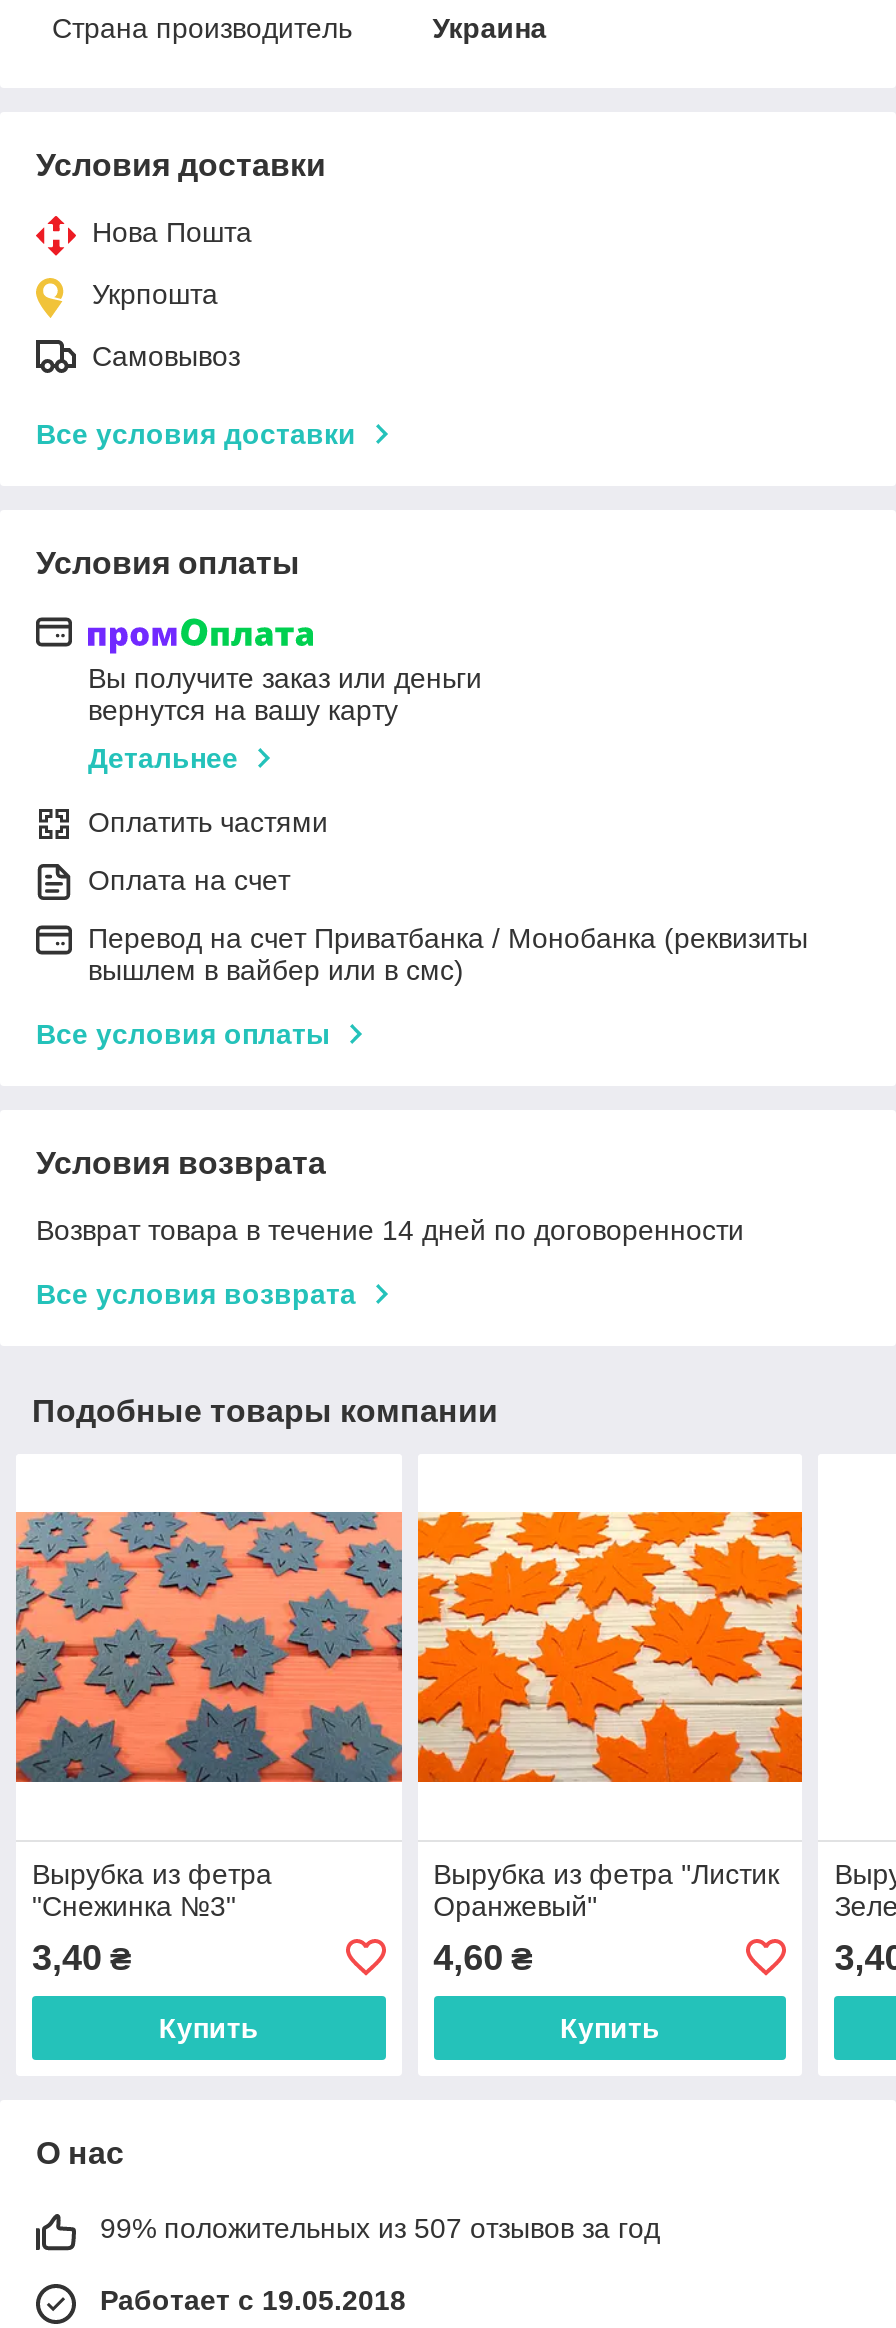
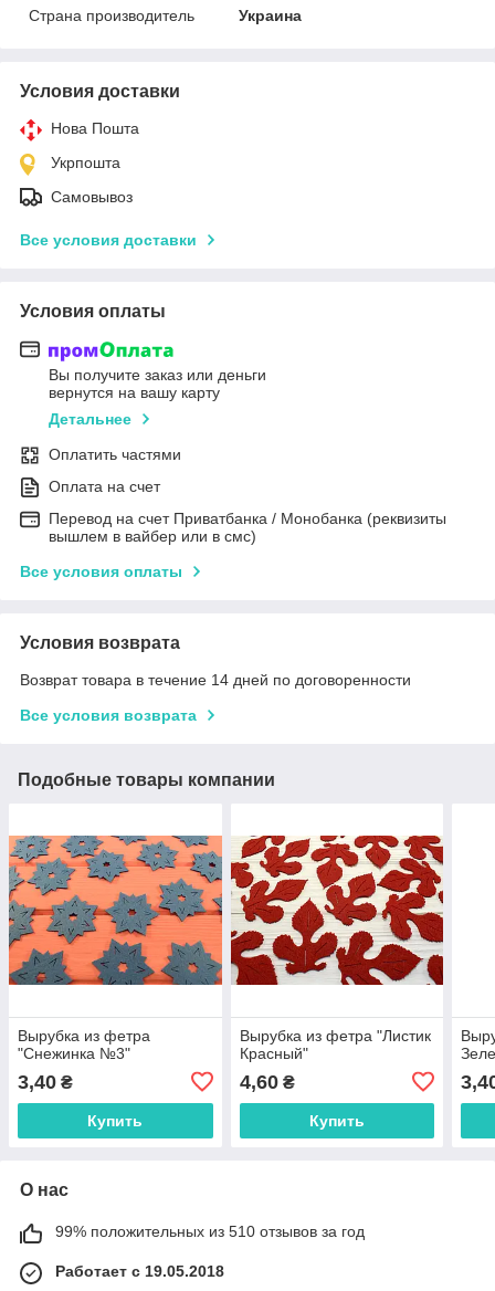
- [image]
+ [image]

- Оранжевый"
+ Красный"

- 99% положительных из 507 отзывов за год
+ 99% положительных из 510 отзывов за год
